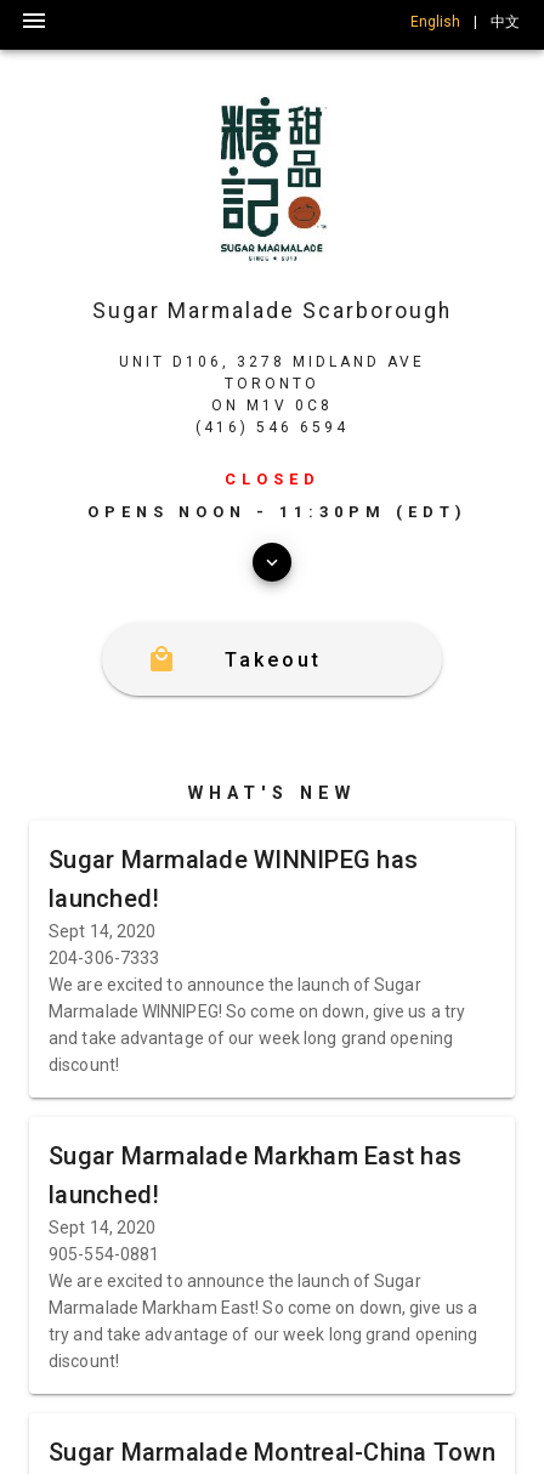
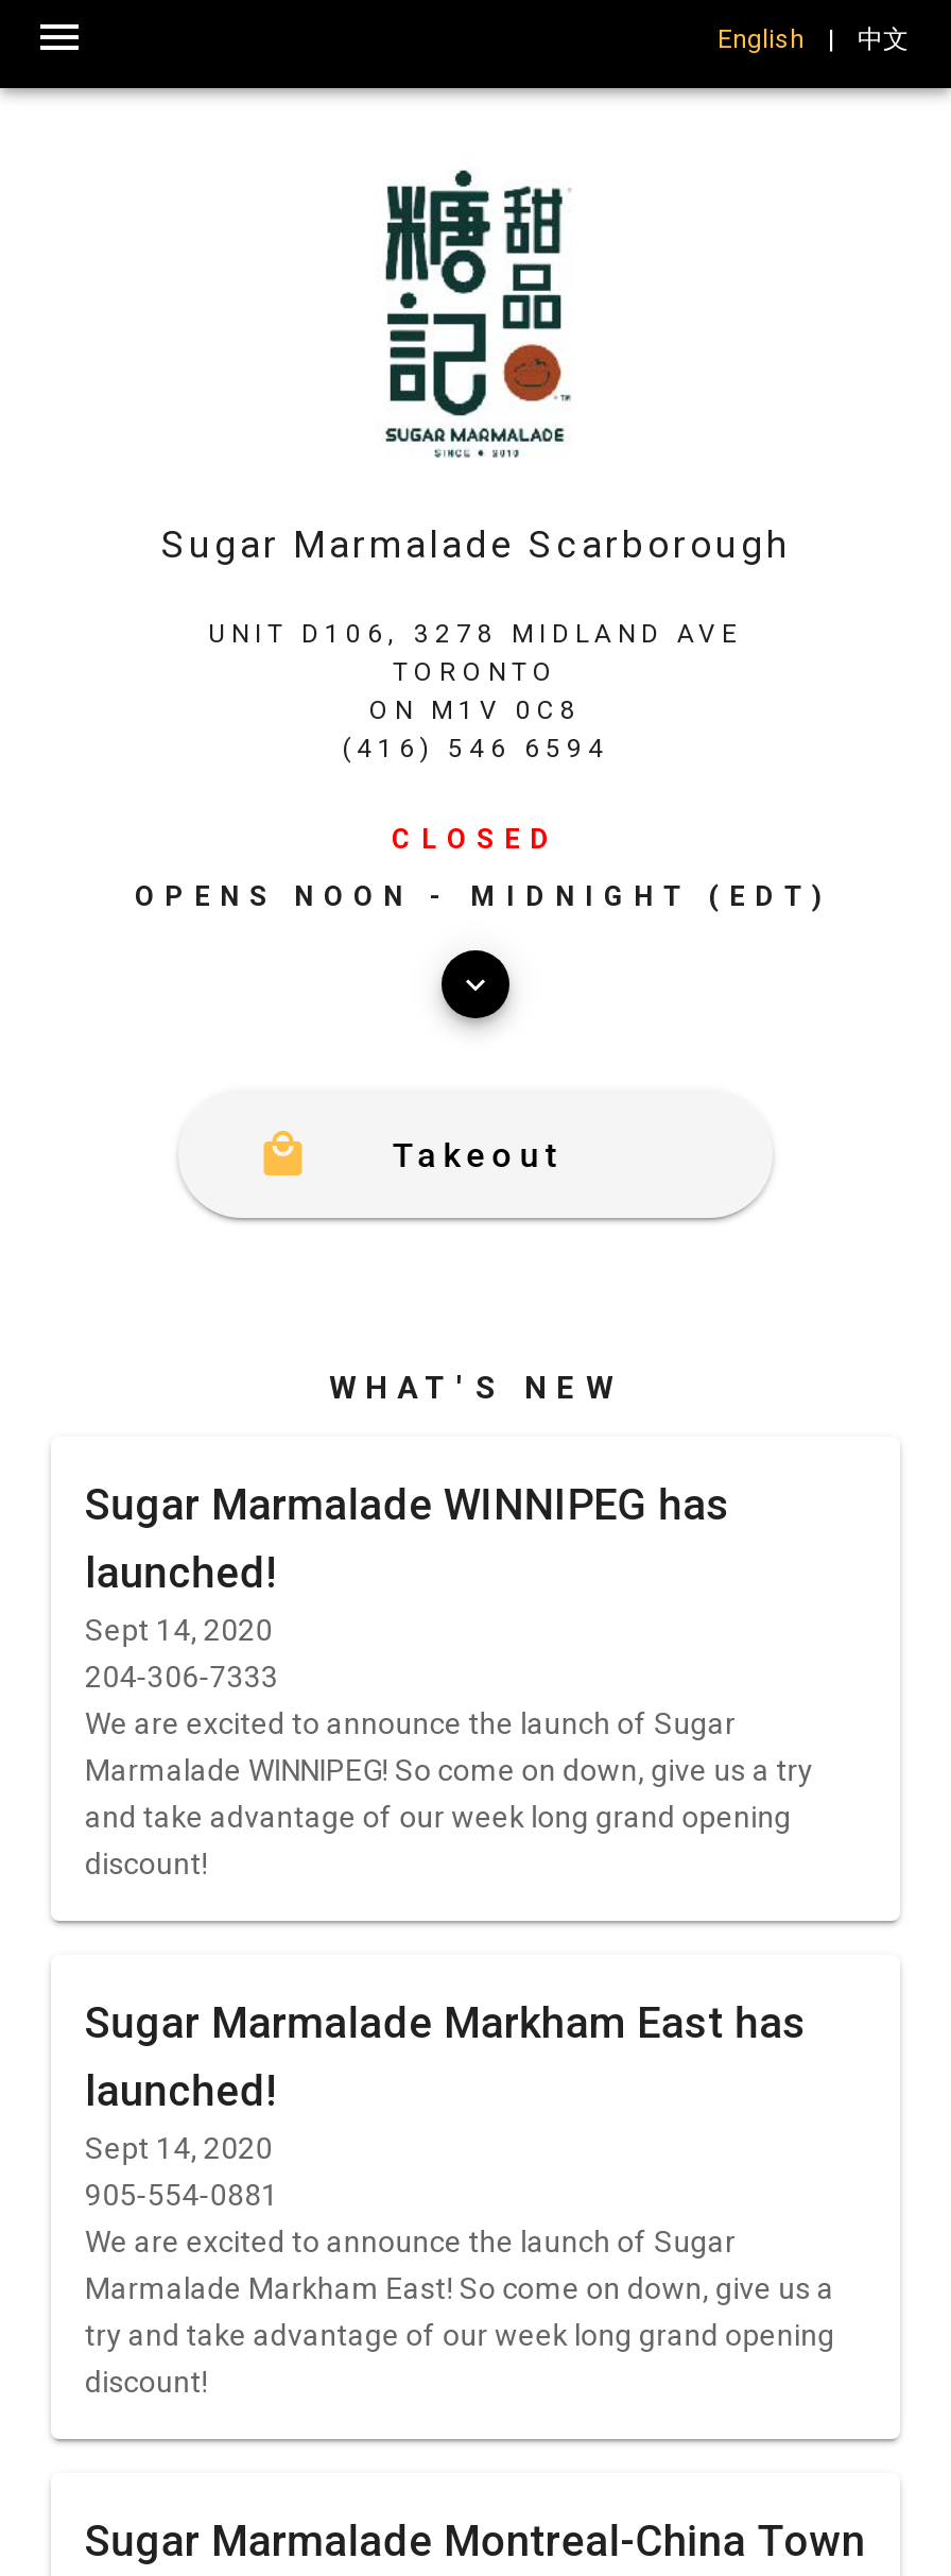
- OPENS NOON - 11:30PM (EDT)
+ OPENS NOON - MIDNIGHT (EDT)
